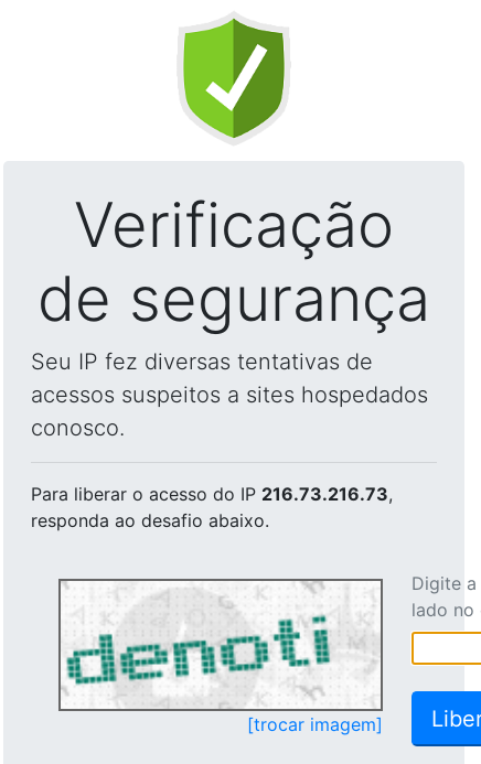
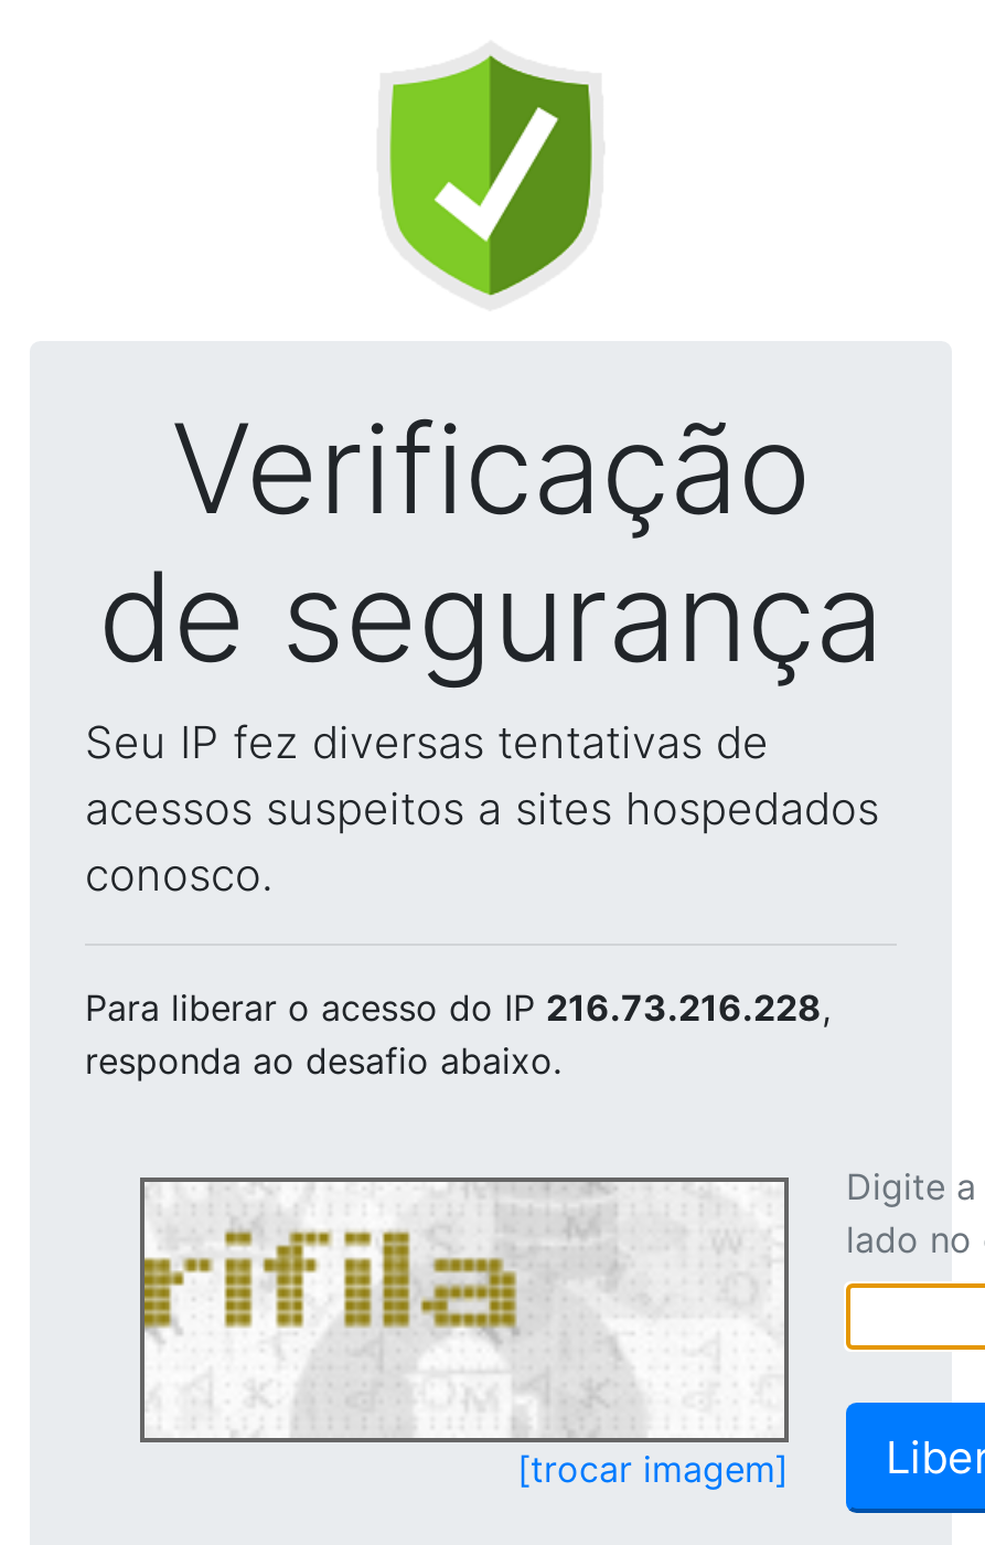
- Para liberar o acesso do IP 216.73.216.73,
+ Para liberar o acesso do IP 216.73.216.228,

- [image]
+ [image]
